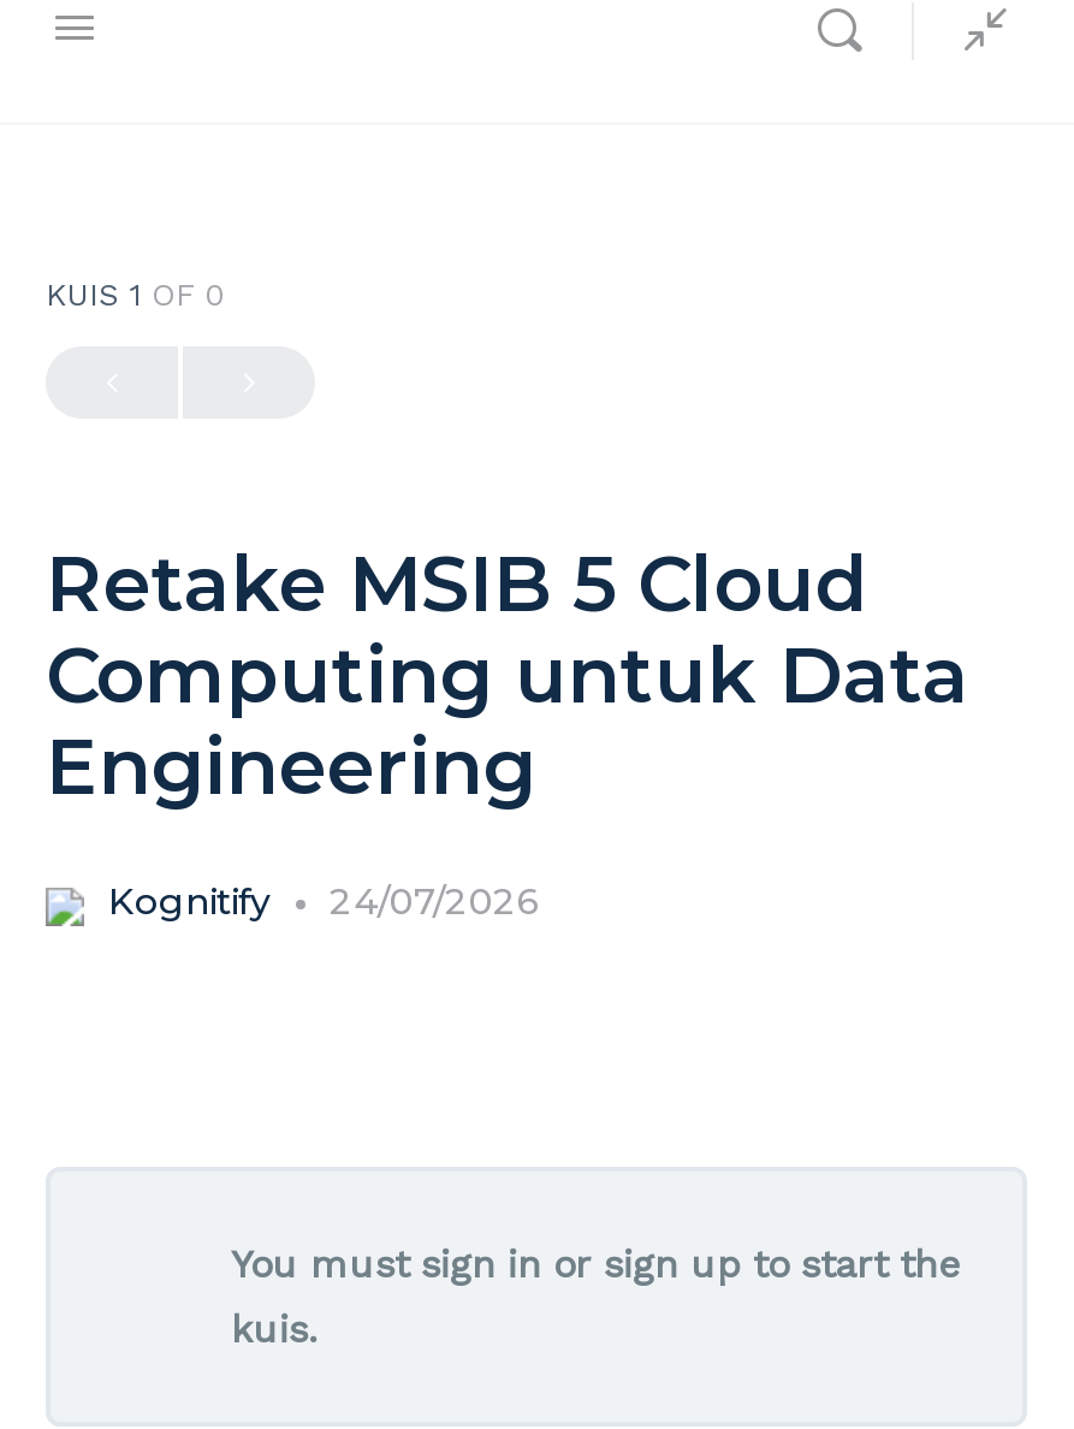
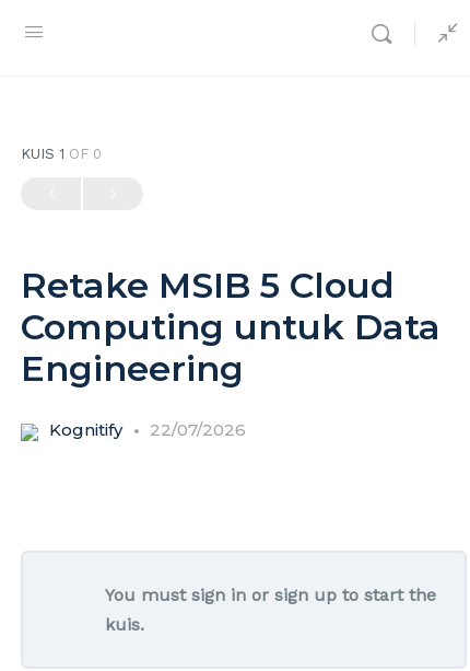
- Kognitify 24/07/2026
+ Kognitify 22/07/2026
